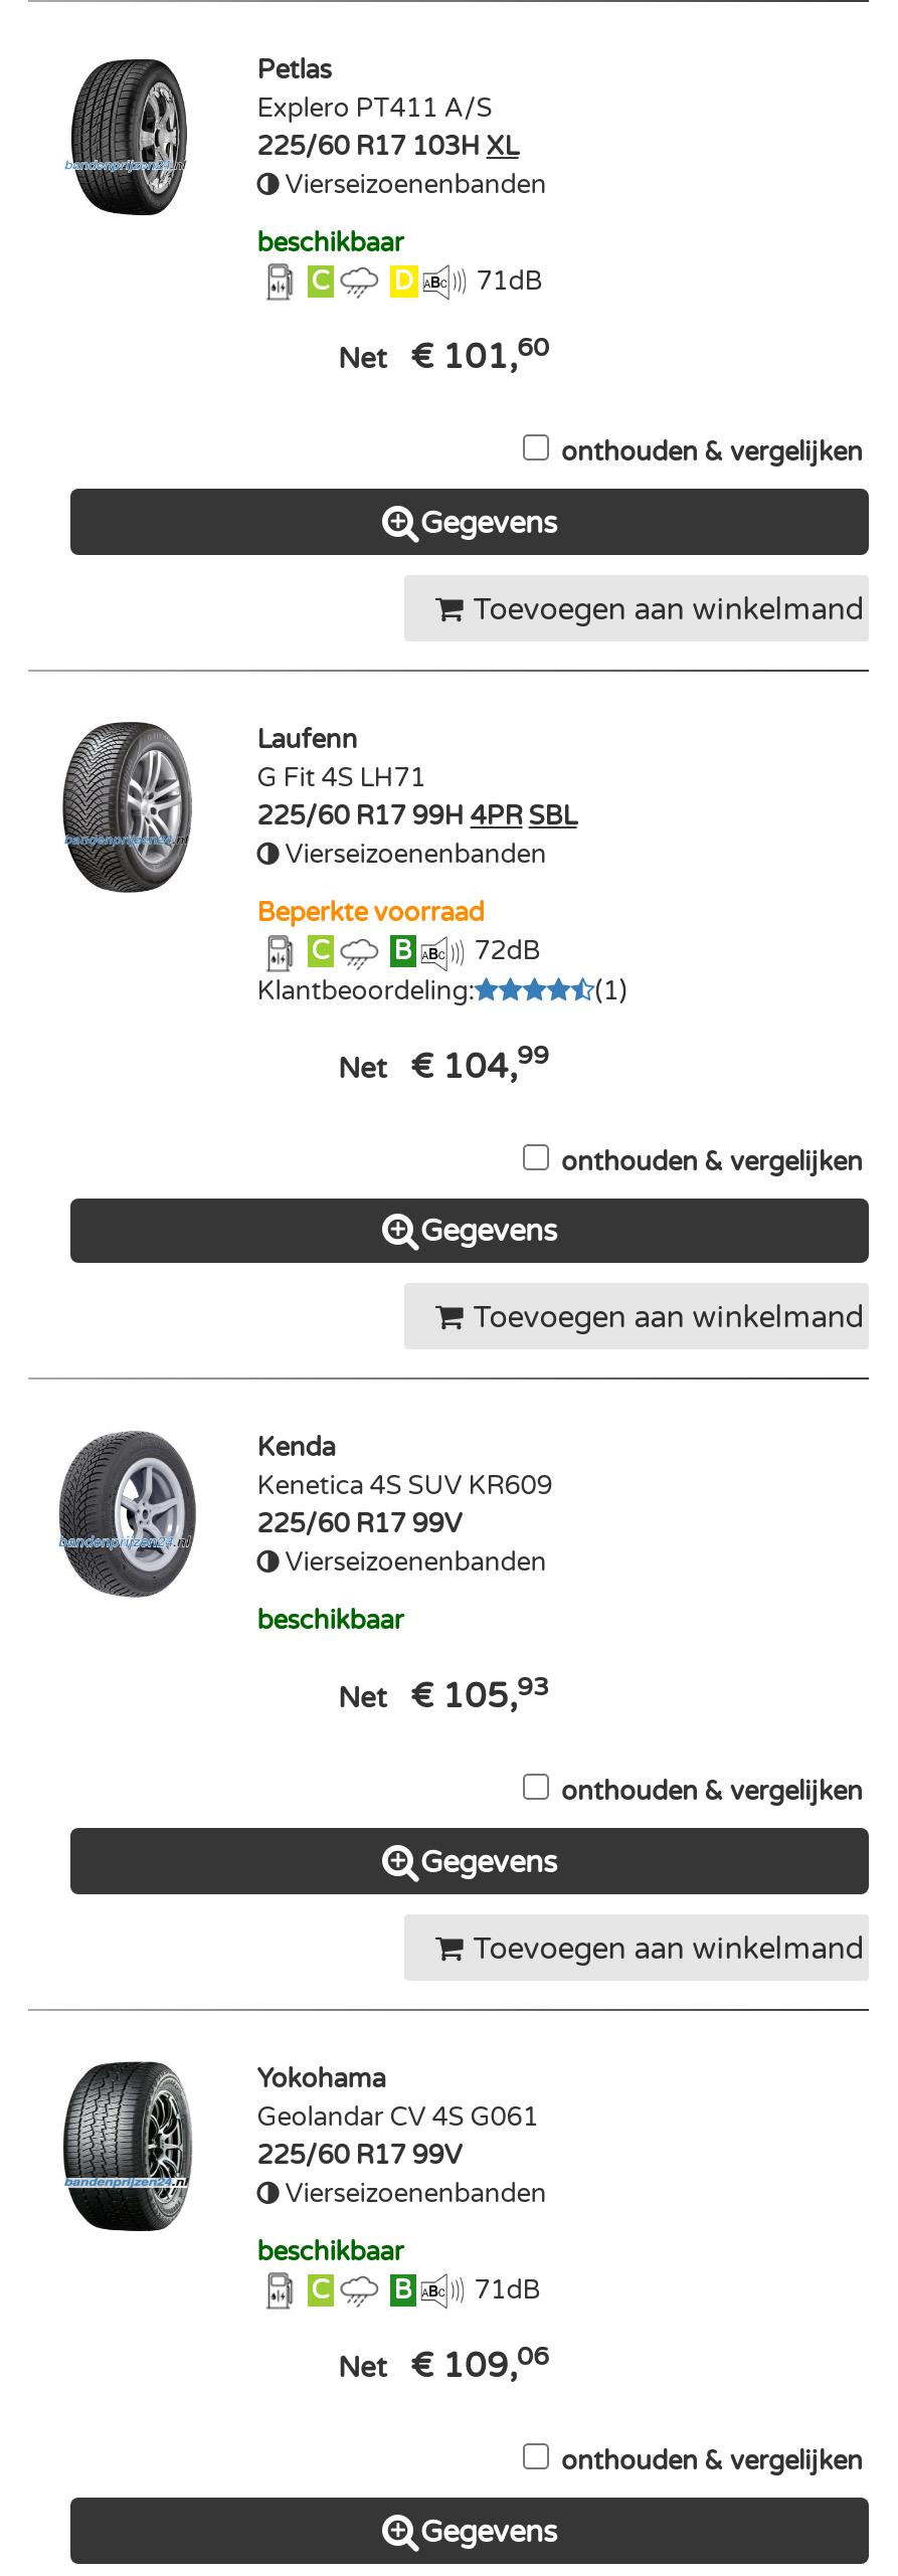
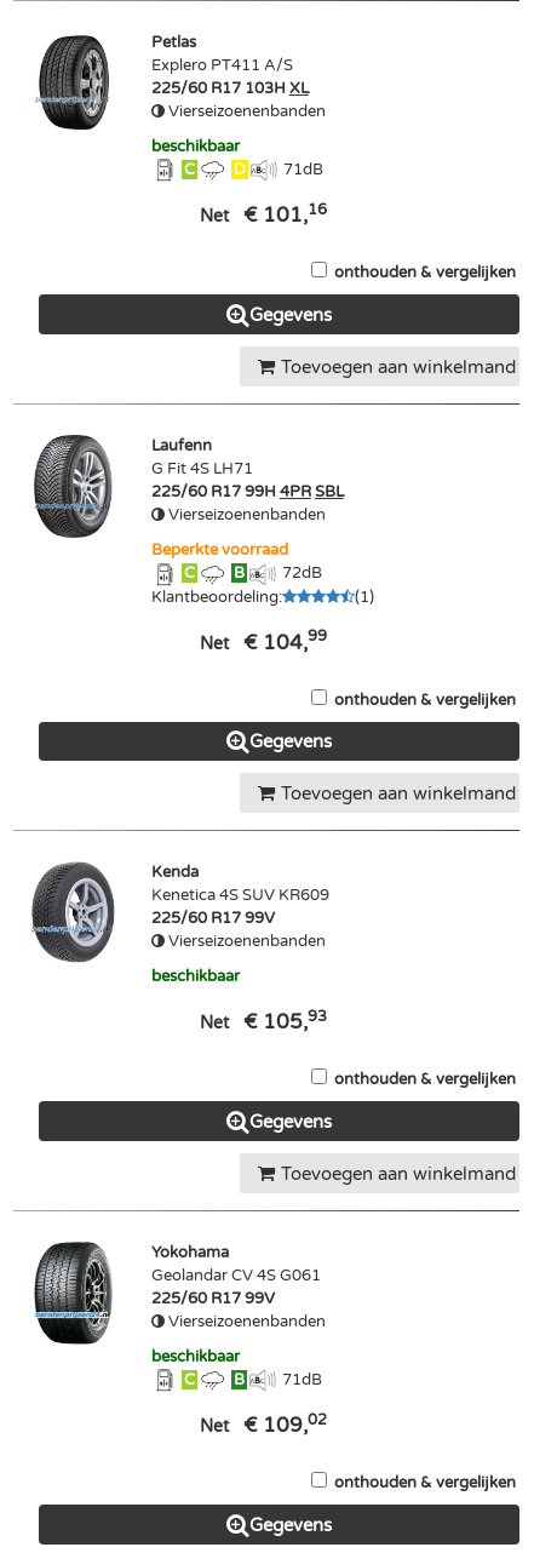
- Net € 101,60
+ Net € 101,16

- Net € 109,06
+ Net € 109,02
